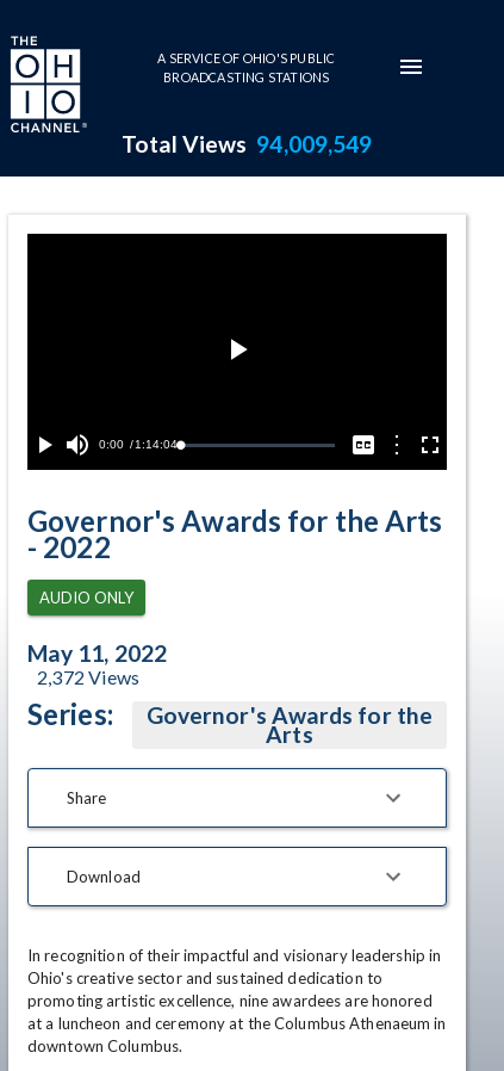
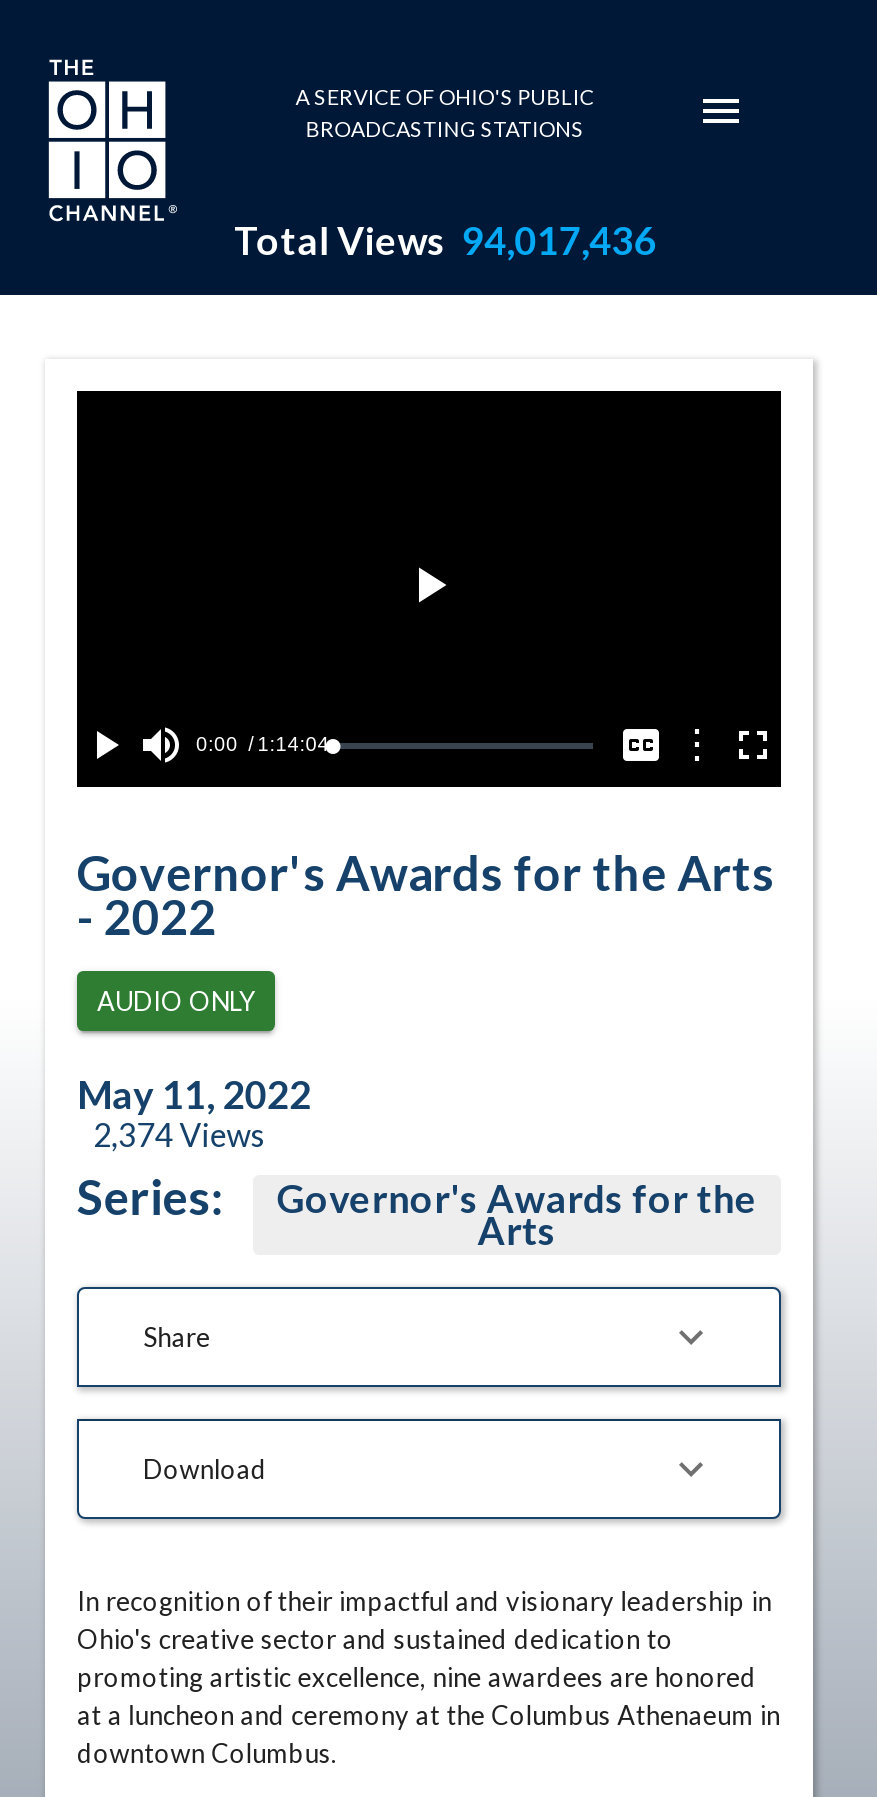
- Total Views 94,009,549
+ Total Views 94,017,436

- 2,372 Views
+ 2,374 Views
